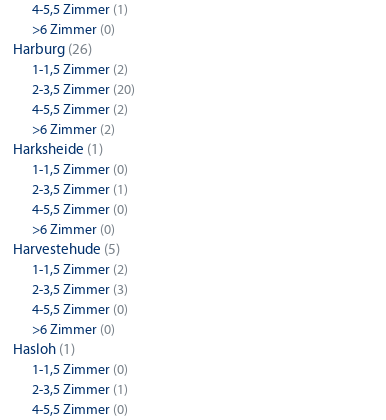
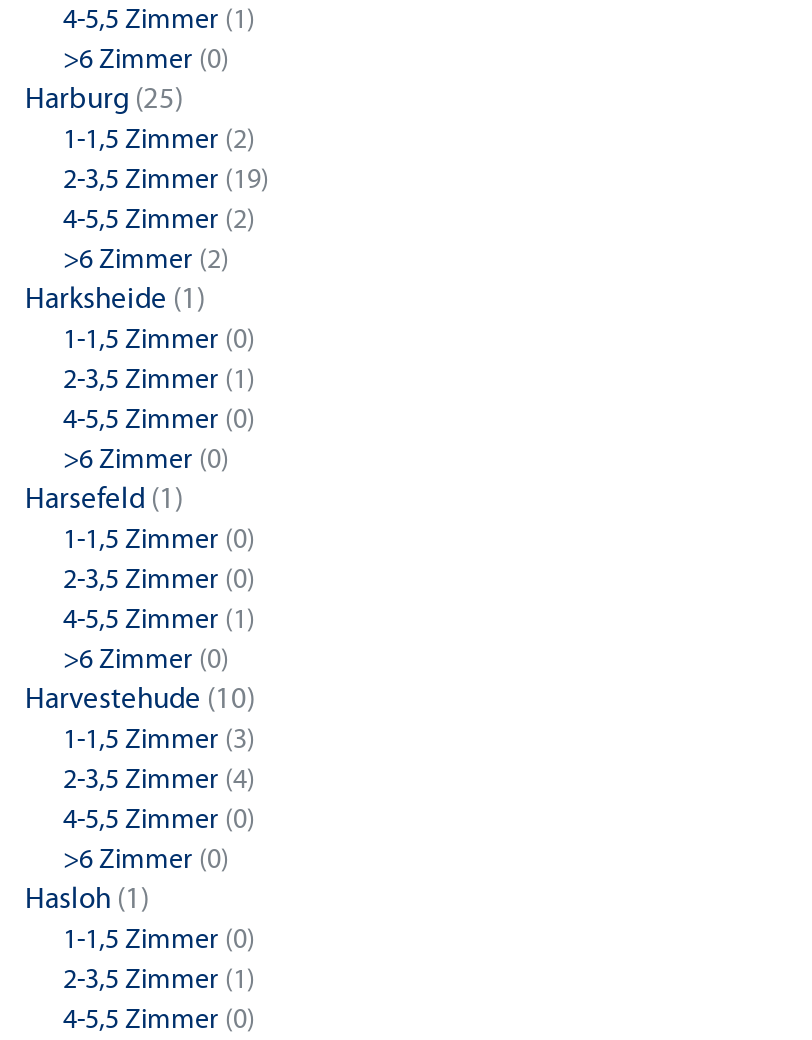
- Harburg (26)
+ Harburg (25)

- 2-3,5 Zimmer (20)
+ 2-3,5 Zimmer (19)

- Harvestehude (5)
- 1-1,5 Zimmer (2)
- 2-3,5 Zimmer (3)
+ Harsefeld (1)
+ 1-1,5 Zimmer (0)
+ 2-3,5 Zimmer (0)
+ 4-5,5 Zimmer (1)
+ >6 Zimmer (0)
+ Harvestehude (10)
+ 1-1,5 Zimmer (3)
+ 2-3,5 Zimmer (4)
